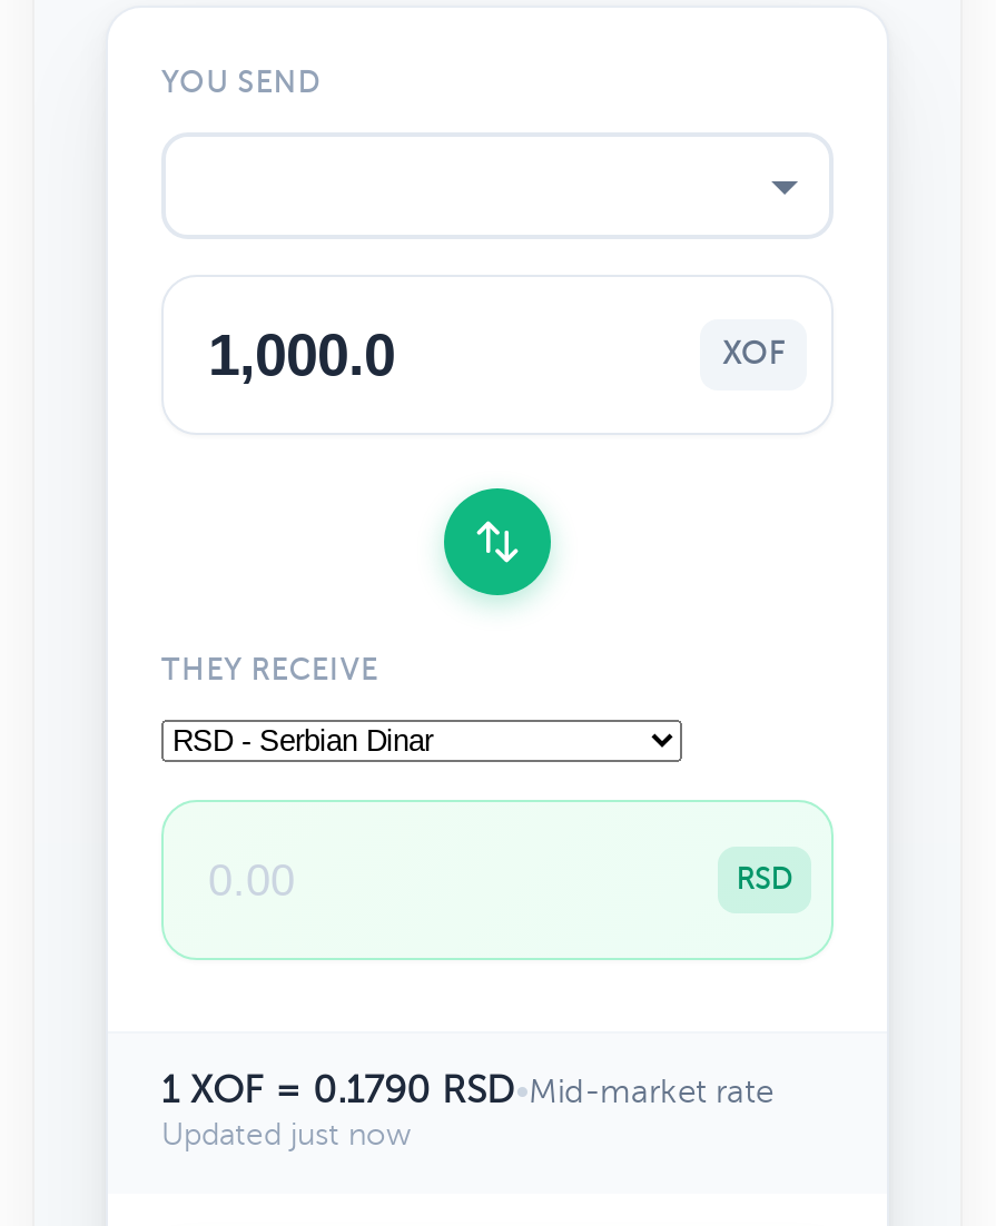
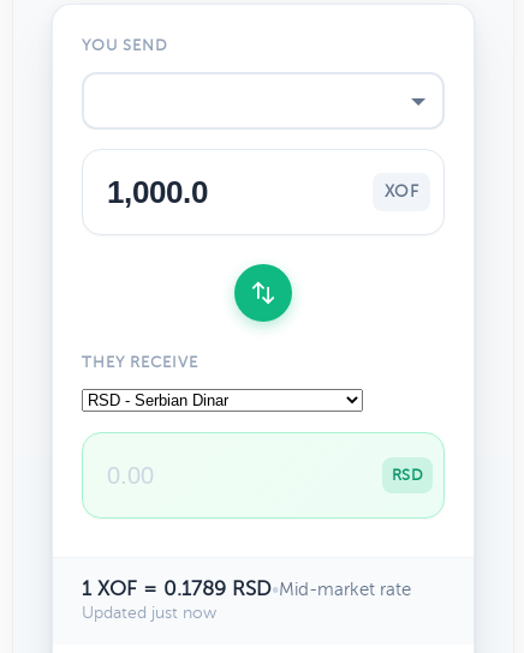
- 1 XOF = 0.1790 RSD • Mid-market rate
+ 1 XOF = 0.1789 RSD • Mid-market rate
